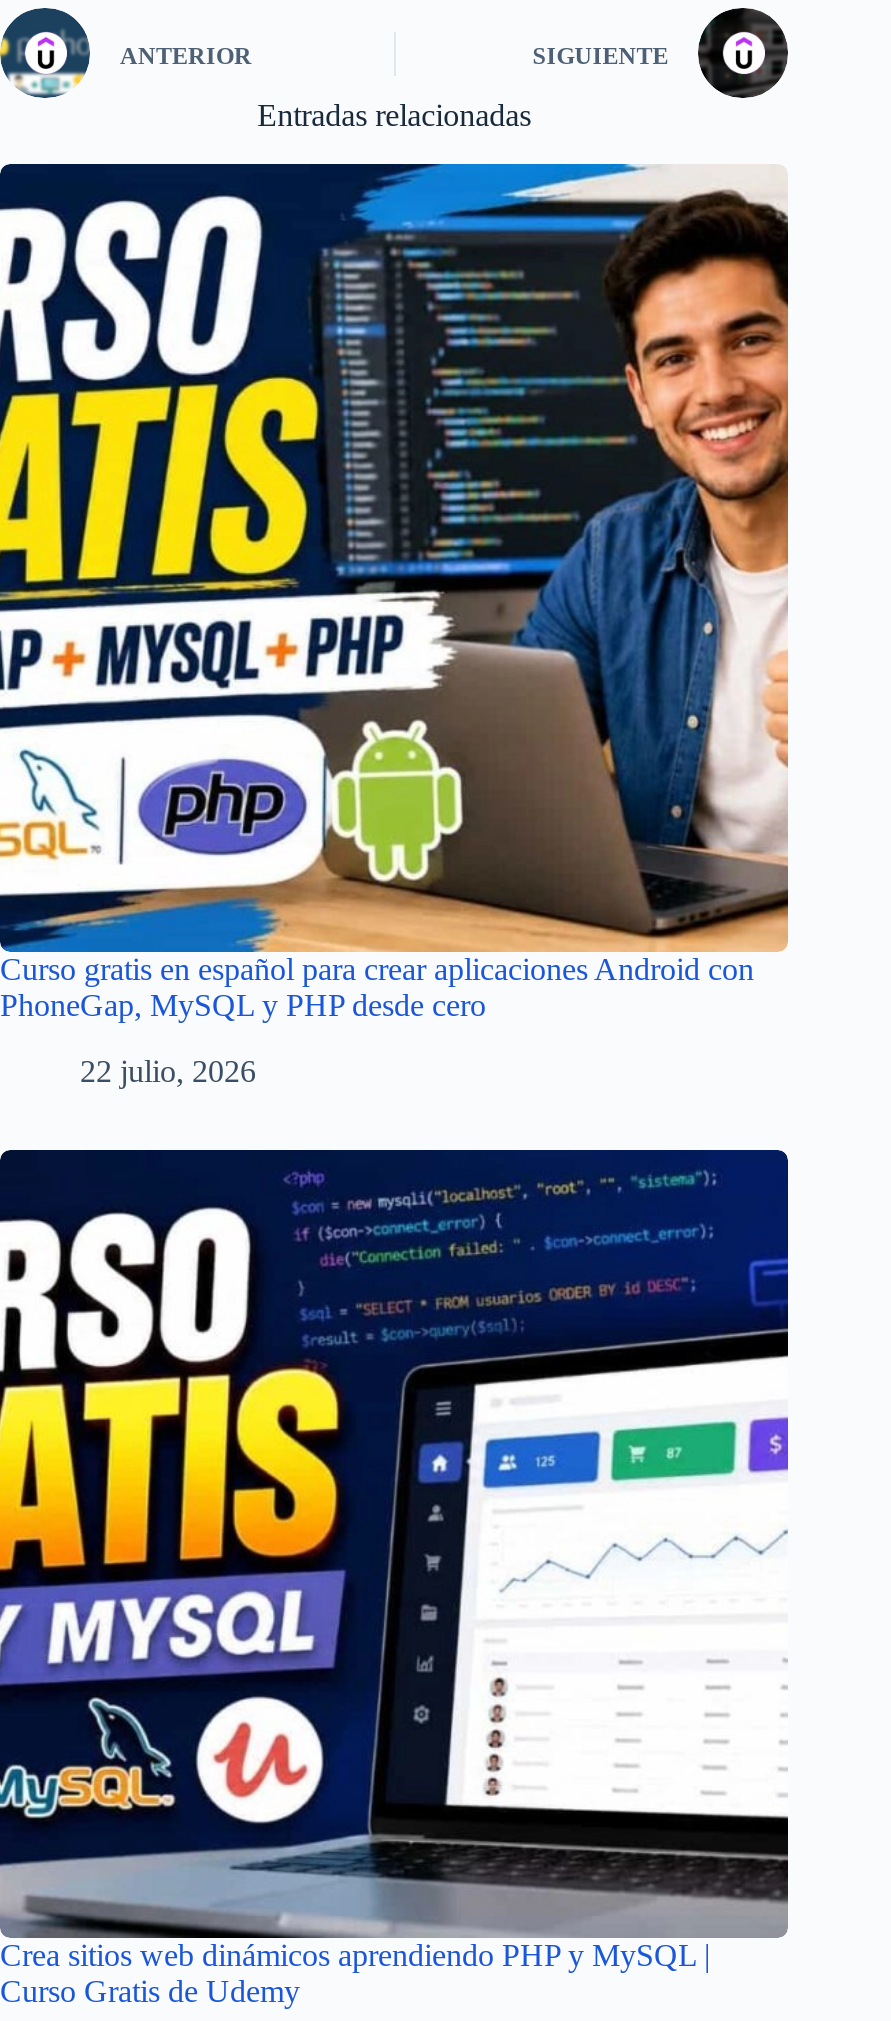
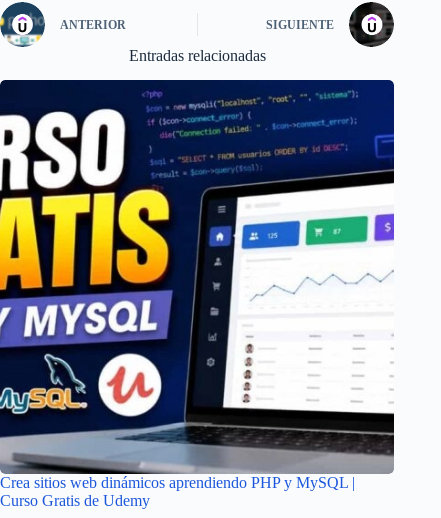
- [image]
- Curso gratis en español para crear aplicaciones Android con
- PhoneGap, MySQL y PHP desde cero
- 22 julio, 2026
